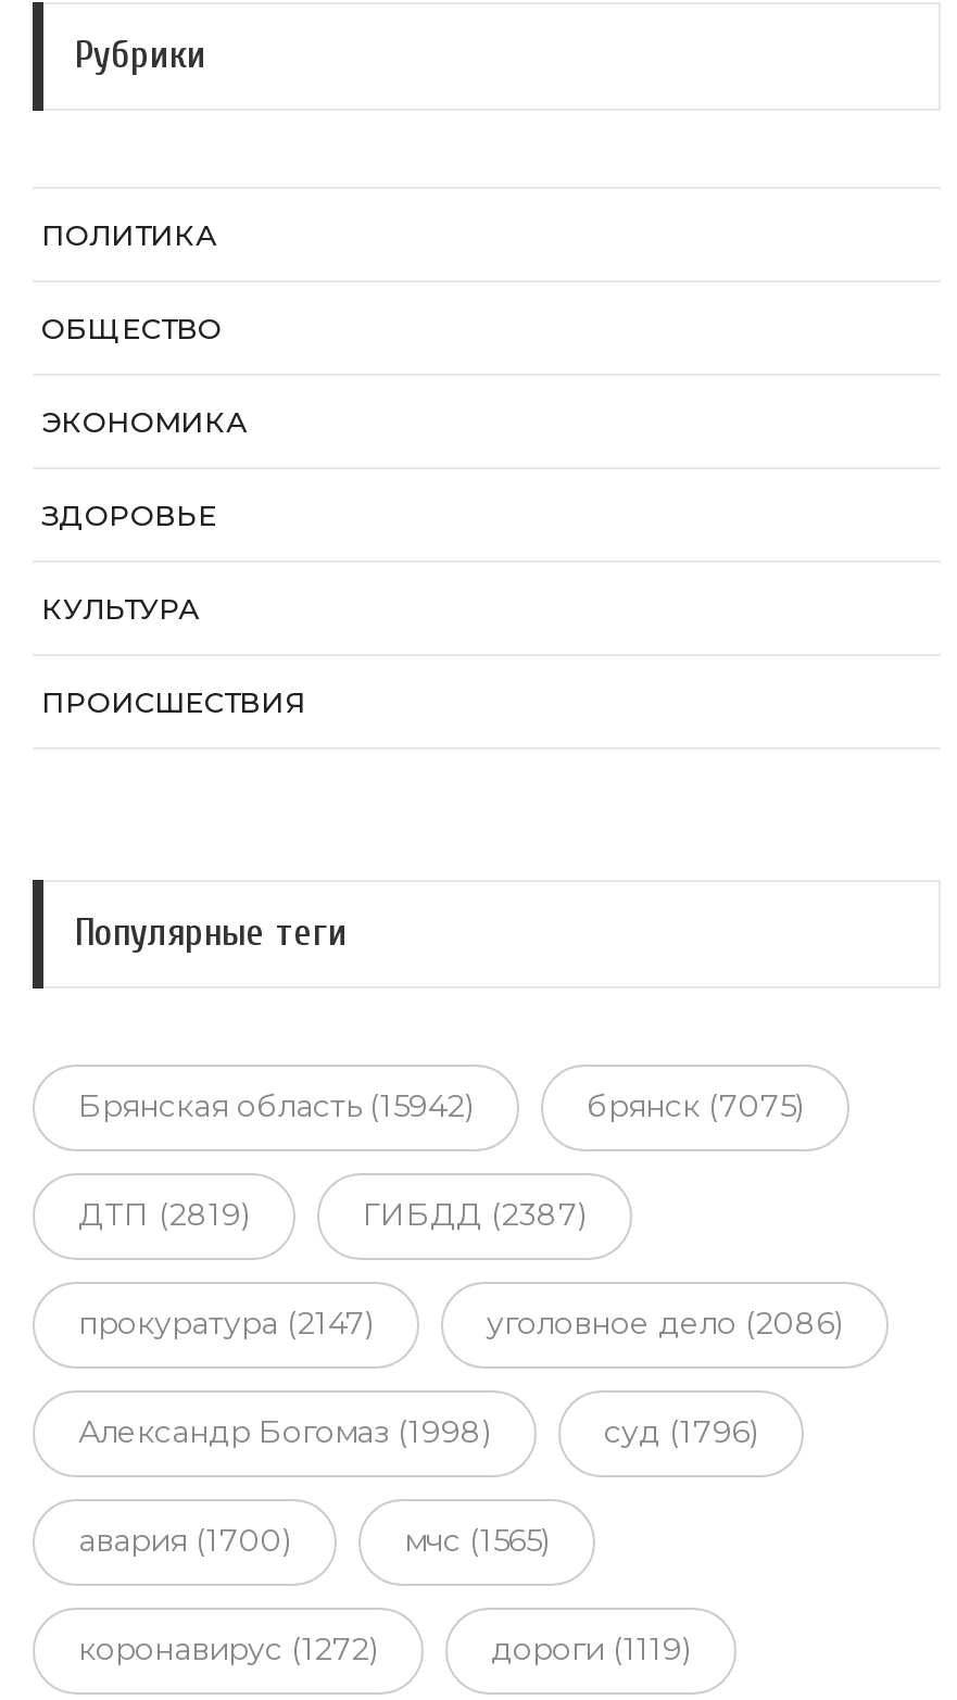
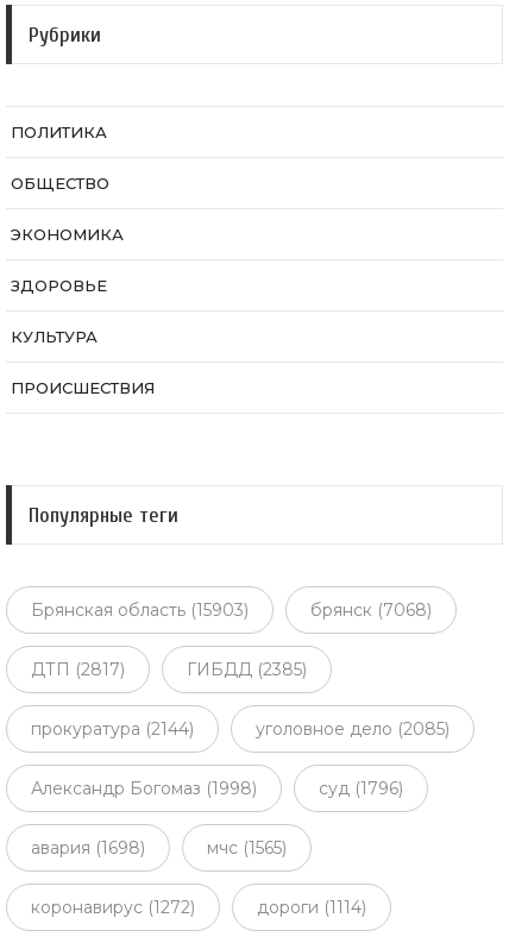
- Брянская область (15942)
+ Брянская область (15903)

- брянск (7075)
+ брянск (7068)

- ДТП (2819)
+ ДТП (2817)

- ГИБДД (2387)
+ ГИБДД (2385)

- прокуратура (2147)
+ прокуратура (2144)

- уголовное дело (2086)
+ уголовное дело (2085)

- авария (1700)
+ авария (1698)

- дороги (1119)
+ дороги (1114)
